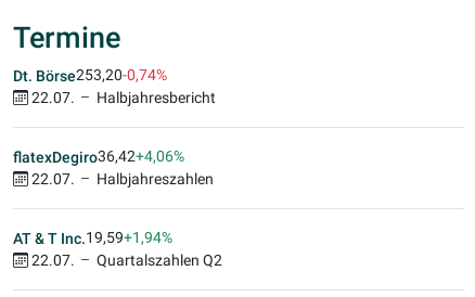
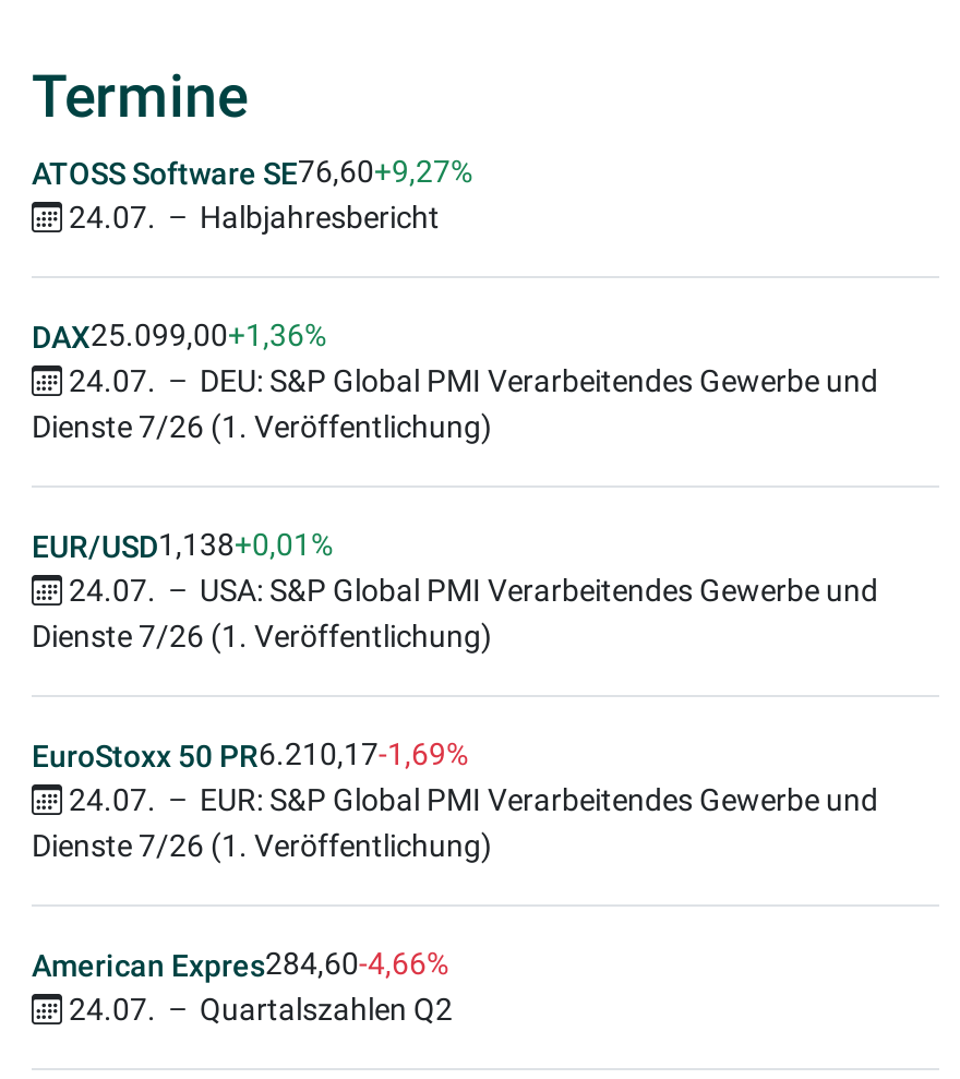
- Dt. Börse253,20-0,74%
- 22.07.
+ ATOSS Software SE76,60+9,27%
+ 24.07.

- flatexDegiro36,42+4,06%
- 22.07.
- Halbjahreszahlen
- AT & T Inc.19,59+1,94%
- 22.07.
+ DAX25.099,00+1,36%
+ 24.07.
+ DEU: S&P Global PMI Verarbeitendes Gewerbe und
+ Dienste 7/26 (1. Veröffentlichung)
+ EUR/USD1,138+0,01%
+ 24.07.
+ USA: S&P Global PMI Verarbeitendes Gewerbe und
+ Dienste 7/26 (1. Veröffentlichung)
+ EuroStoxx 50 PR6.210,17-1,69%
+ 24.07.
+ EUR: S&P Global PMI Verarbeitendes Gewerbe und
+ Dienste 7/26 (1. Veröffentlichung)
+ American Expres284,60-4,66%
+ 24.07.
